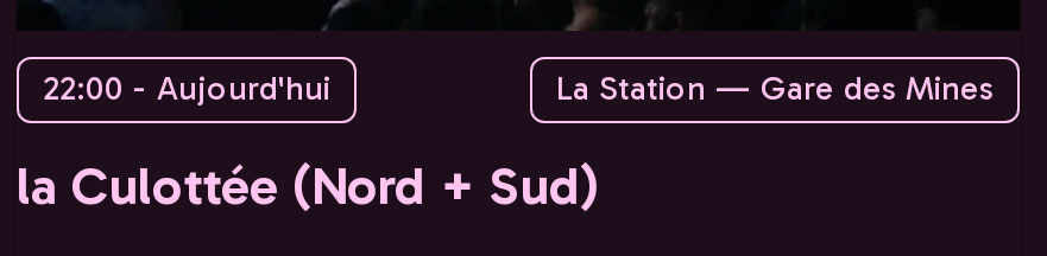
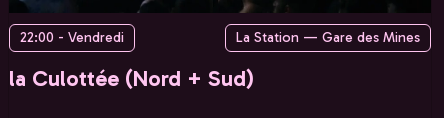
- 22:00 - Aujourd'hui
+ 22:00 - Vendredi
